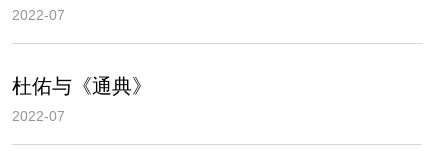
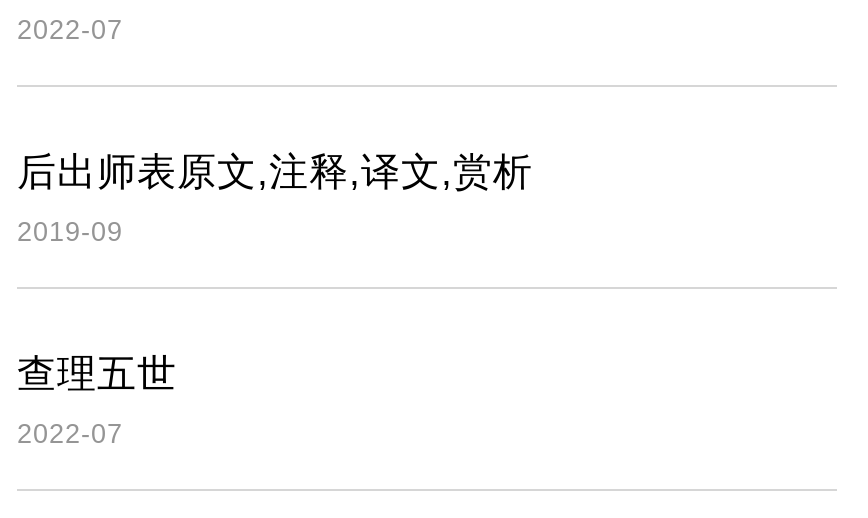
- 杜佑与《通典》
+ 后出师表原文,注释,译文,赏析
+ 2019-09
+ 查理五世
